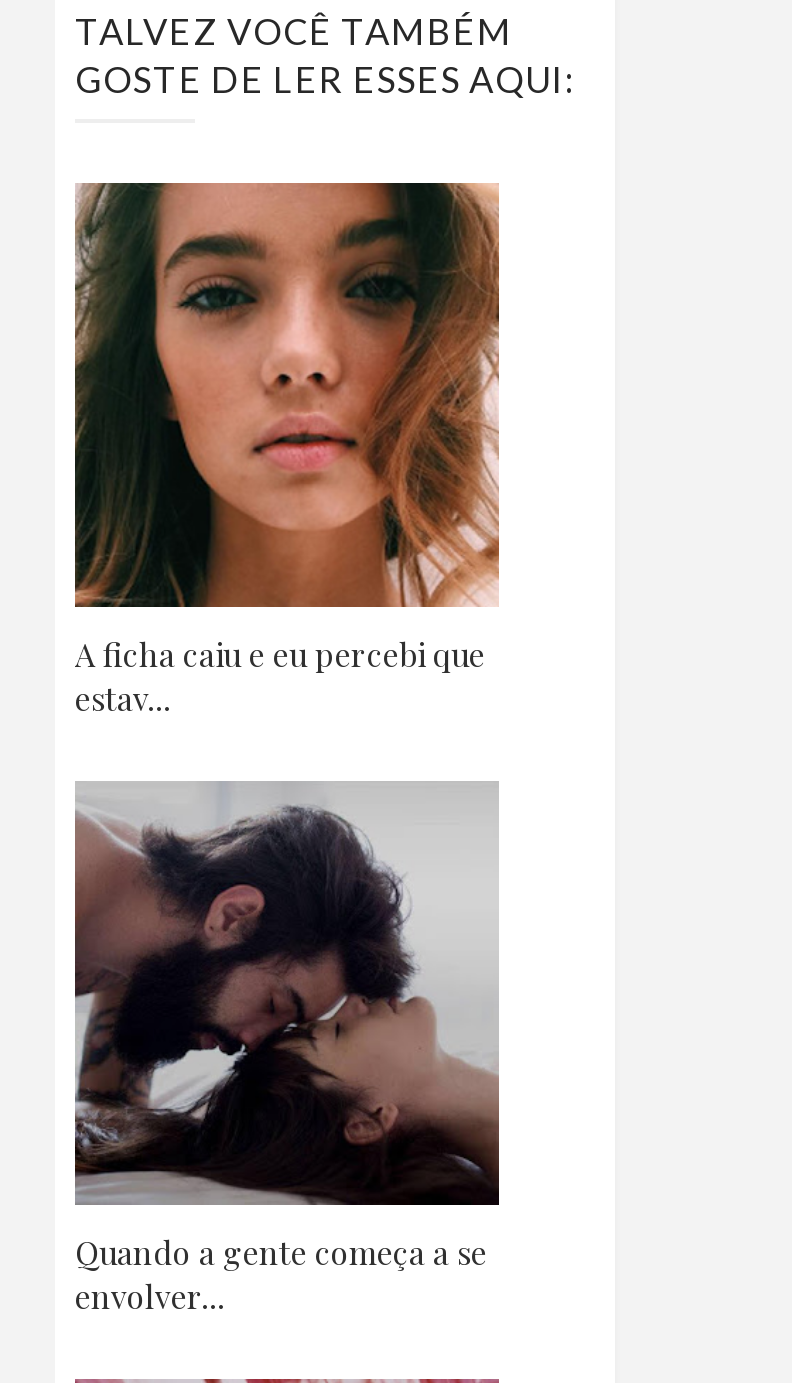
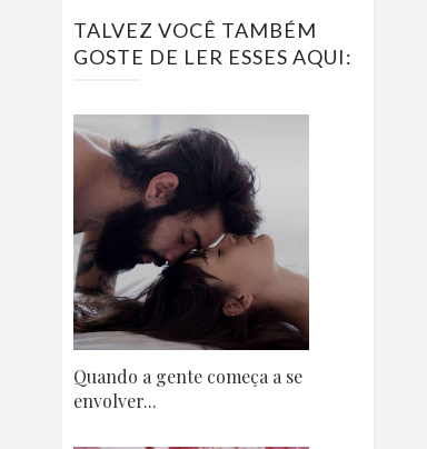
- [image]
- A ficha caiu e eu percebi que
- estav...
